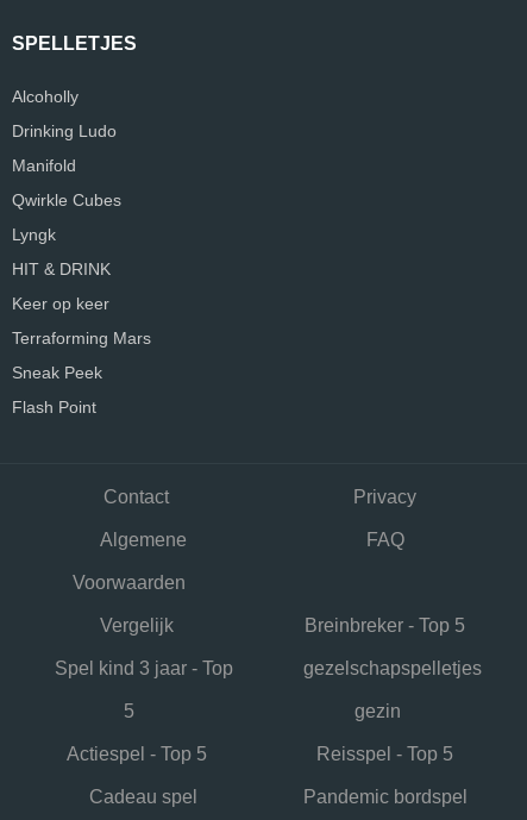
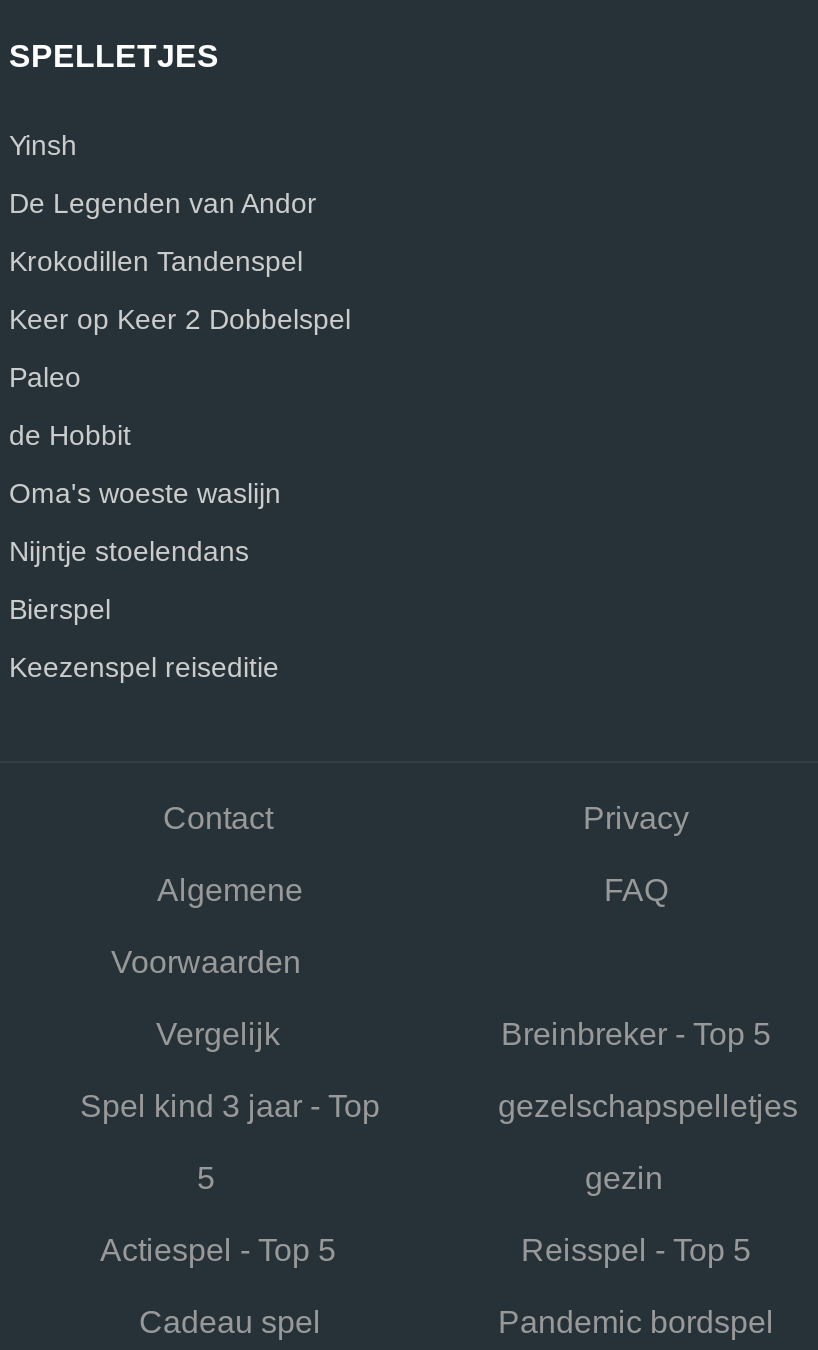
- Alcoholly
+ Yinsh

- Drinking Ludo
+ De Legenden van Andor

- Manifold
+ Krokodillen Tandenspel

- Qwirkle Cubes
+ Keer op Keer 2 Dobbelspel

- Lyngk
+ Paleo

- HIT & DRINK
+ de Hobbit

- Keer op keer
+ Oma's woeste waslijn

- Terraforming Mars
+ Nijntje stoelendans

- Sneak Peek
+ Bierspel

- Flash Point
+ Keezenspel reiseditie
